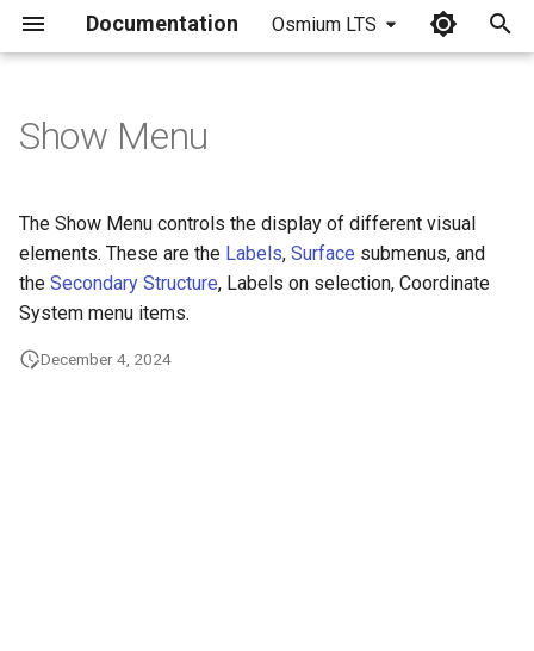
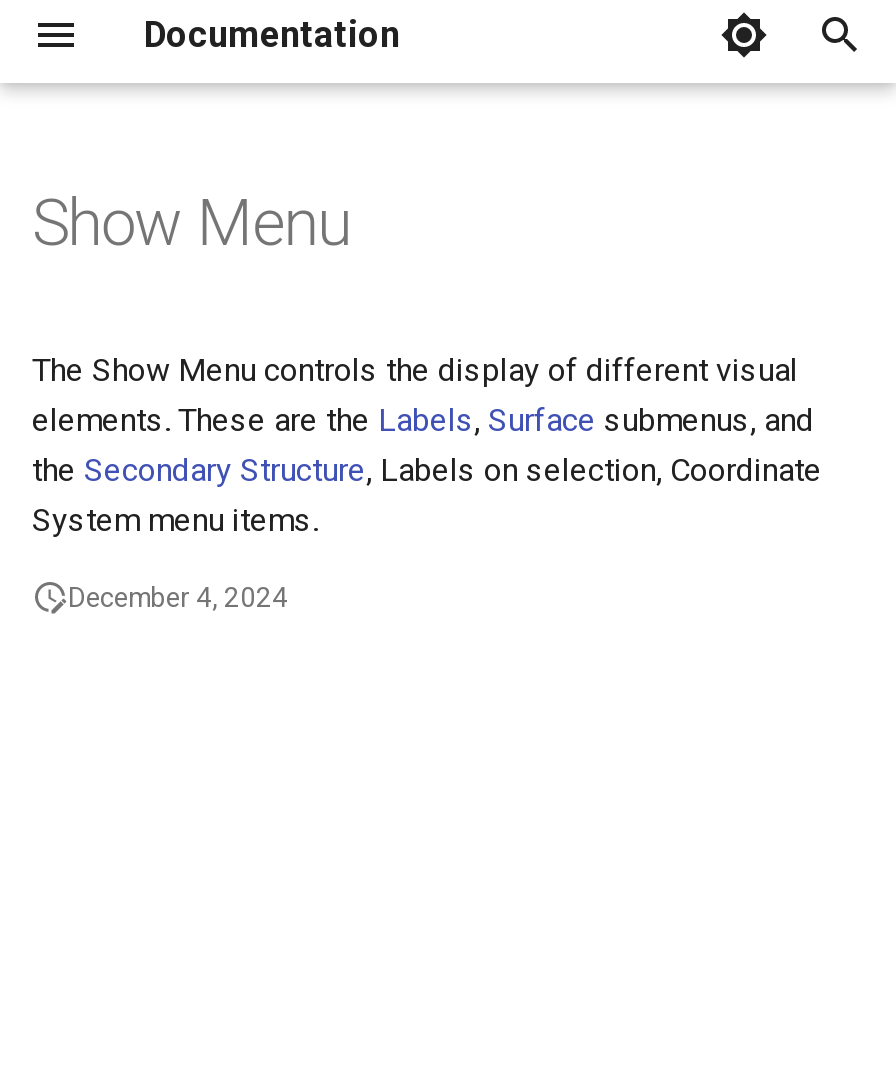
- Osmium LTS
